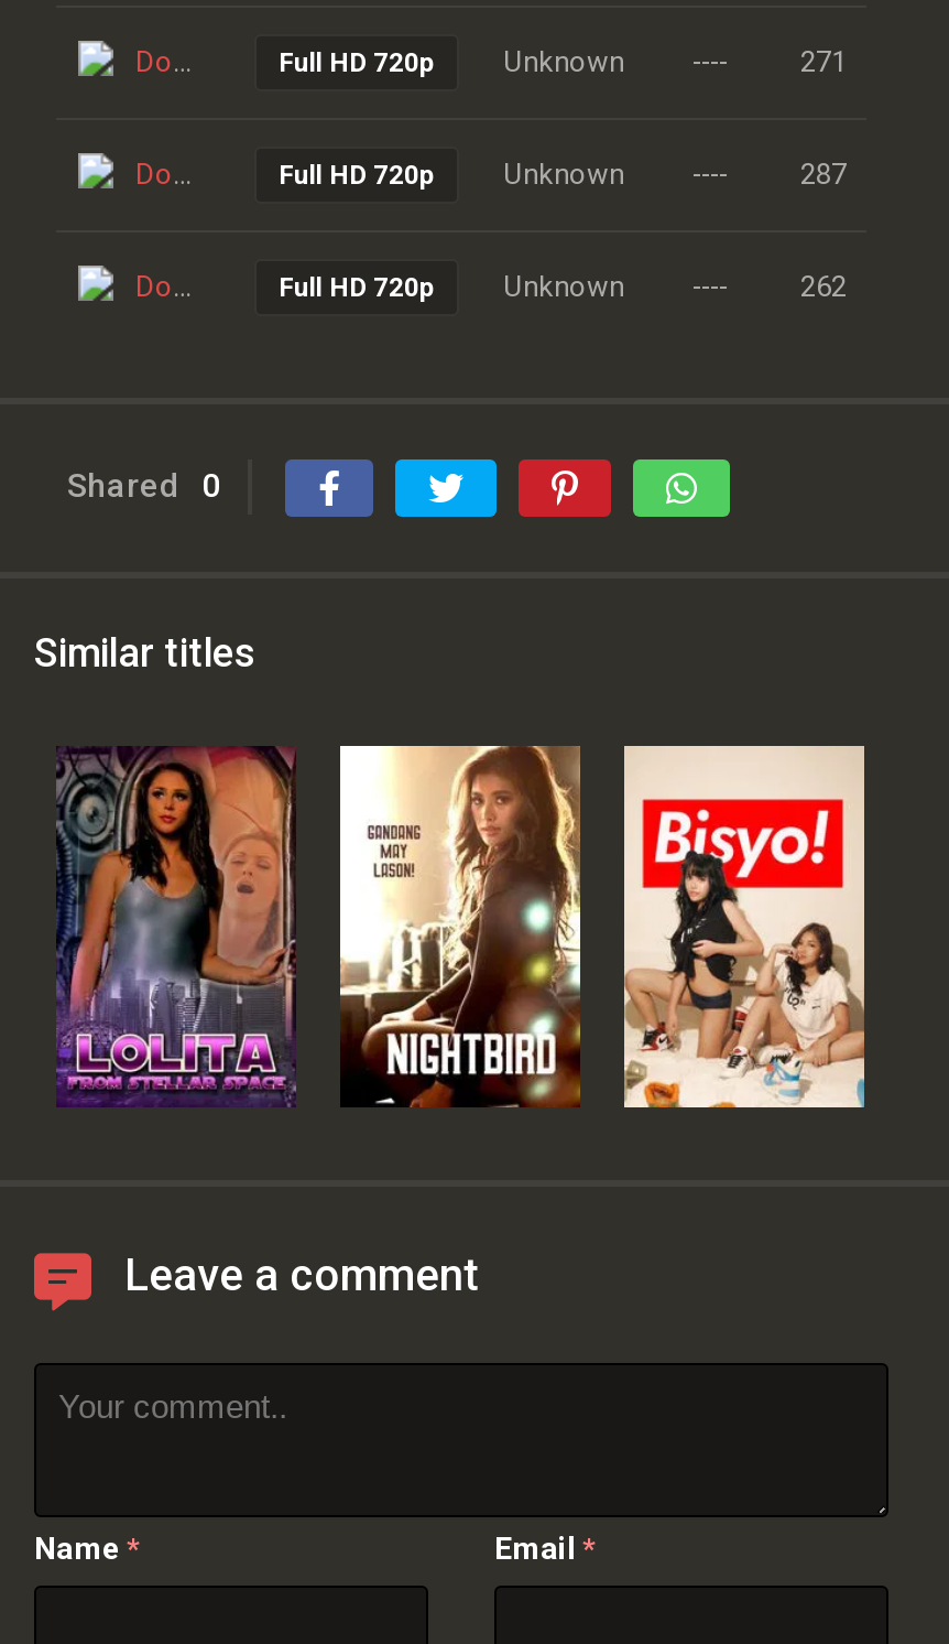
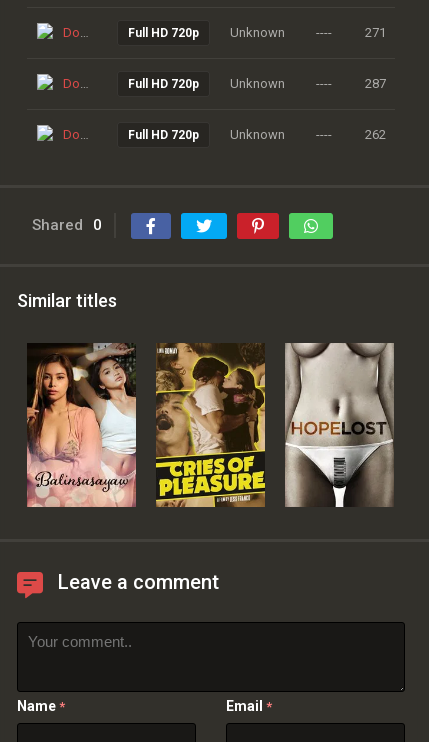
- [image]
+ [image]

- [image]
+ [image]

- [image]
+ [image]
